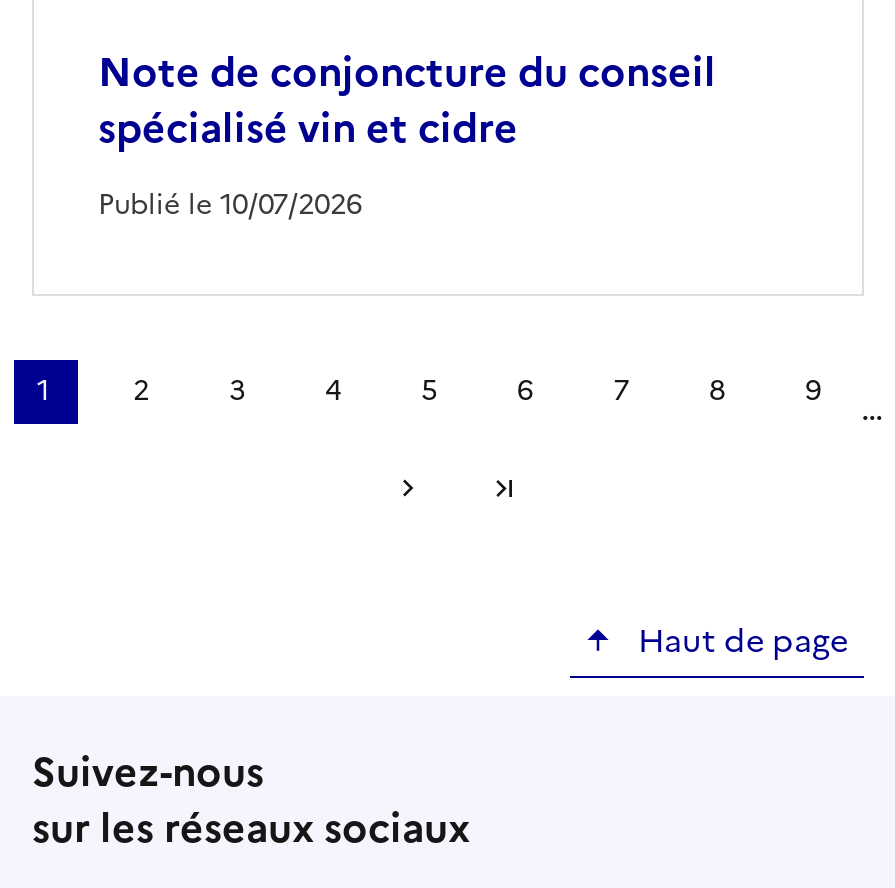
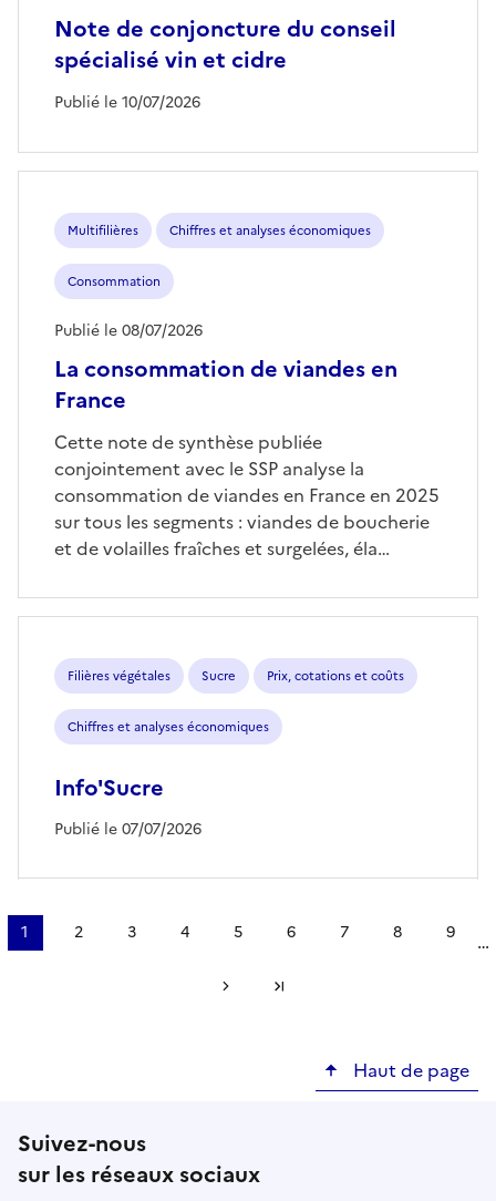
+ Multifilières
+ Chiffres et analyses économiques
+ Consommation
+ La consommation de viandes en
+ France

+ Publié le 08/07/2026

+ Cette note de synthèse publiée
+ conjointement avec le SSP analyse la
+ consommation de viandes en France en 2025
+ sur tous les segments : viandes de boucherie
+ et de volailles fraîches et surgelées, éla…

+ Filières végétales
+ Sucre
+ Prix, cotations et coûts
+ Chiffres et analyses économiques
+ Info'Sucre
+ Publié le 07/07/2026
